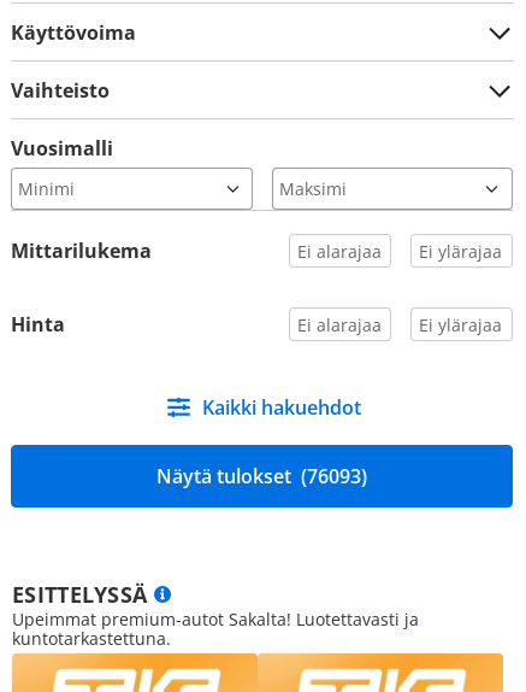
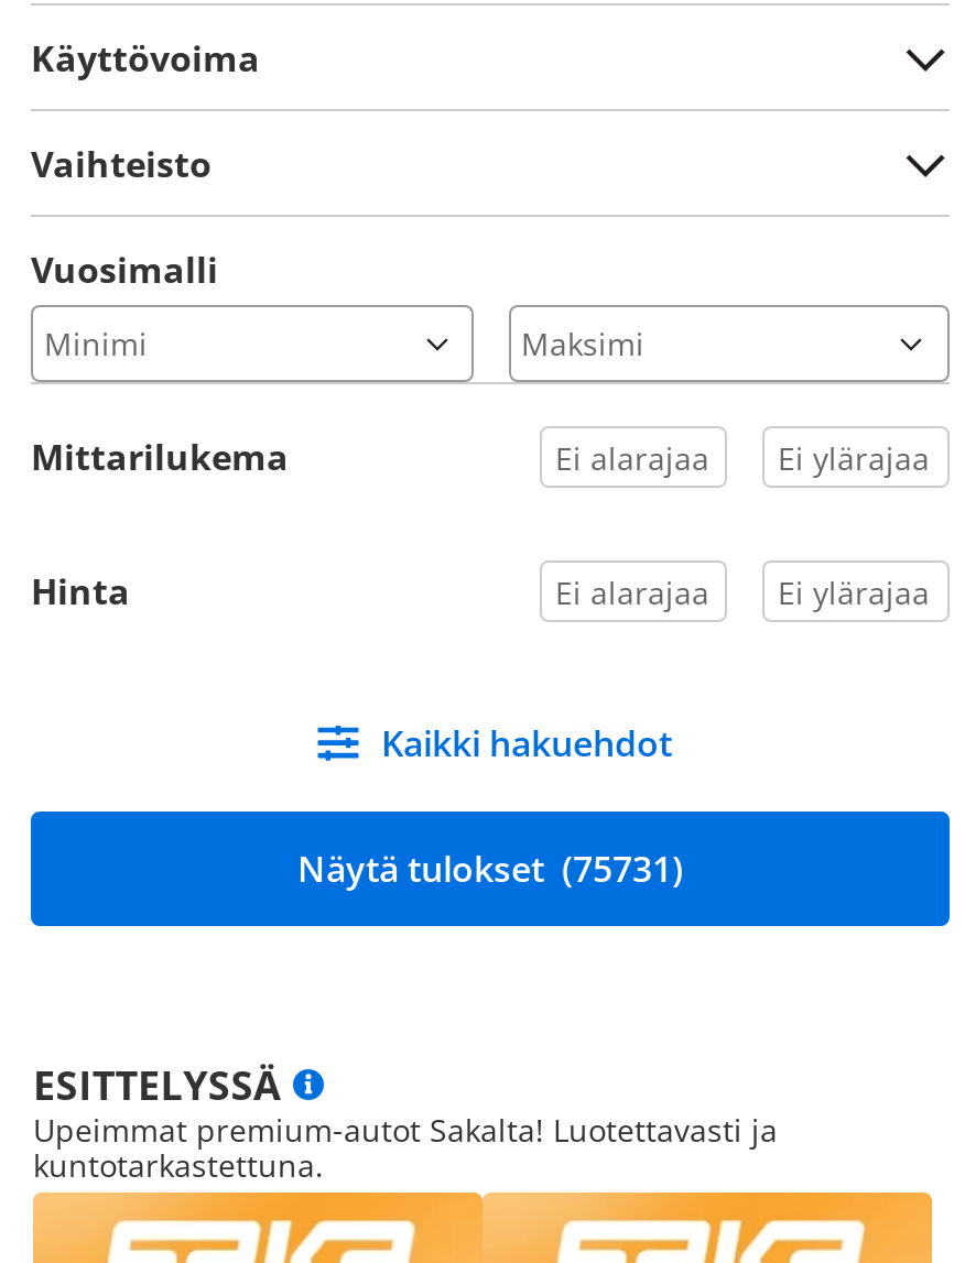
- Näytä tulokset (76093)
+ Näytä tulokset (75731)
